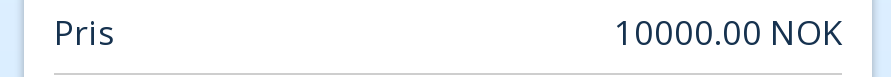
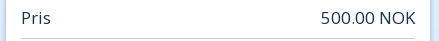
- 10000.00 NOK
+ 500.00 NOK
